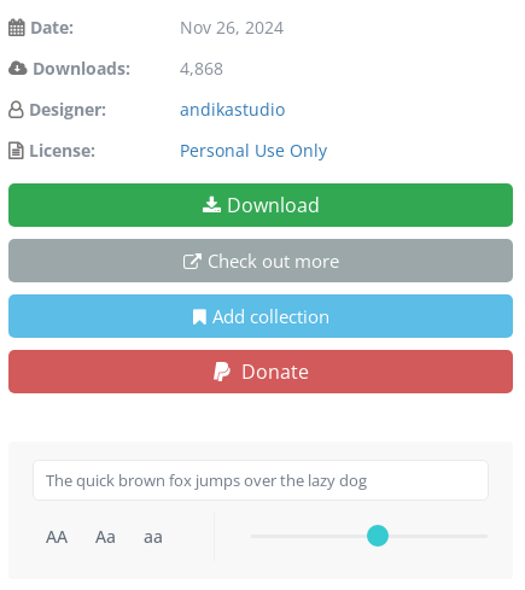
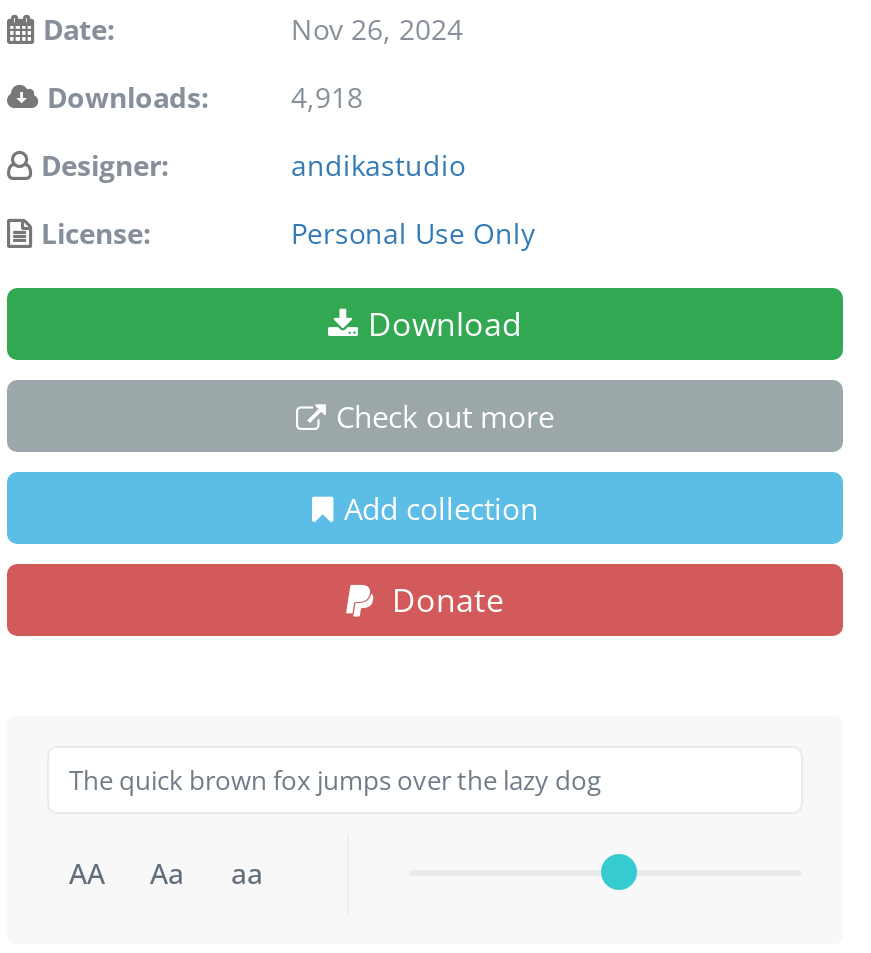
- 4,868
+ 4,918
